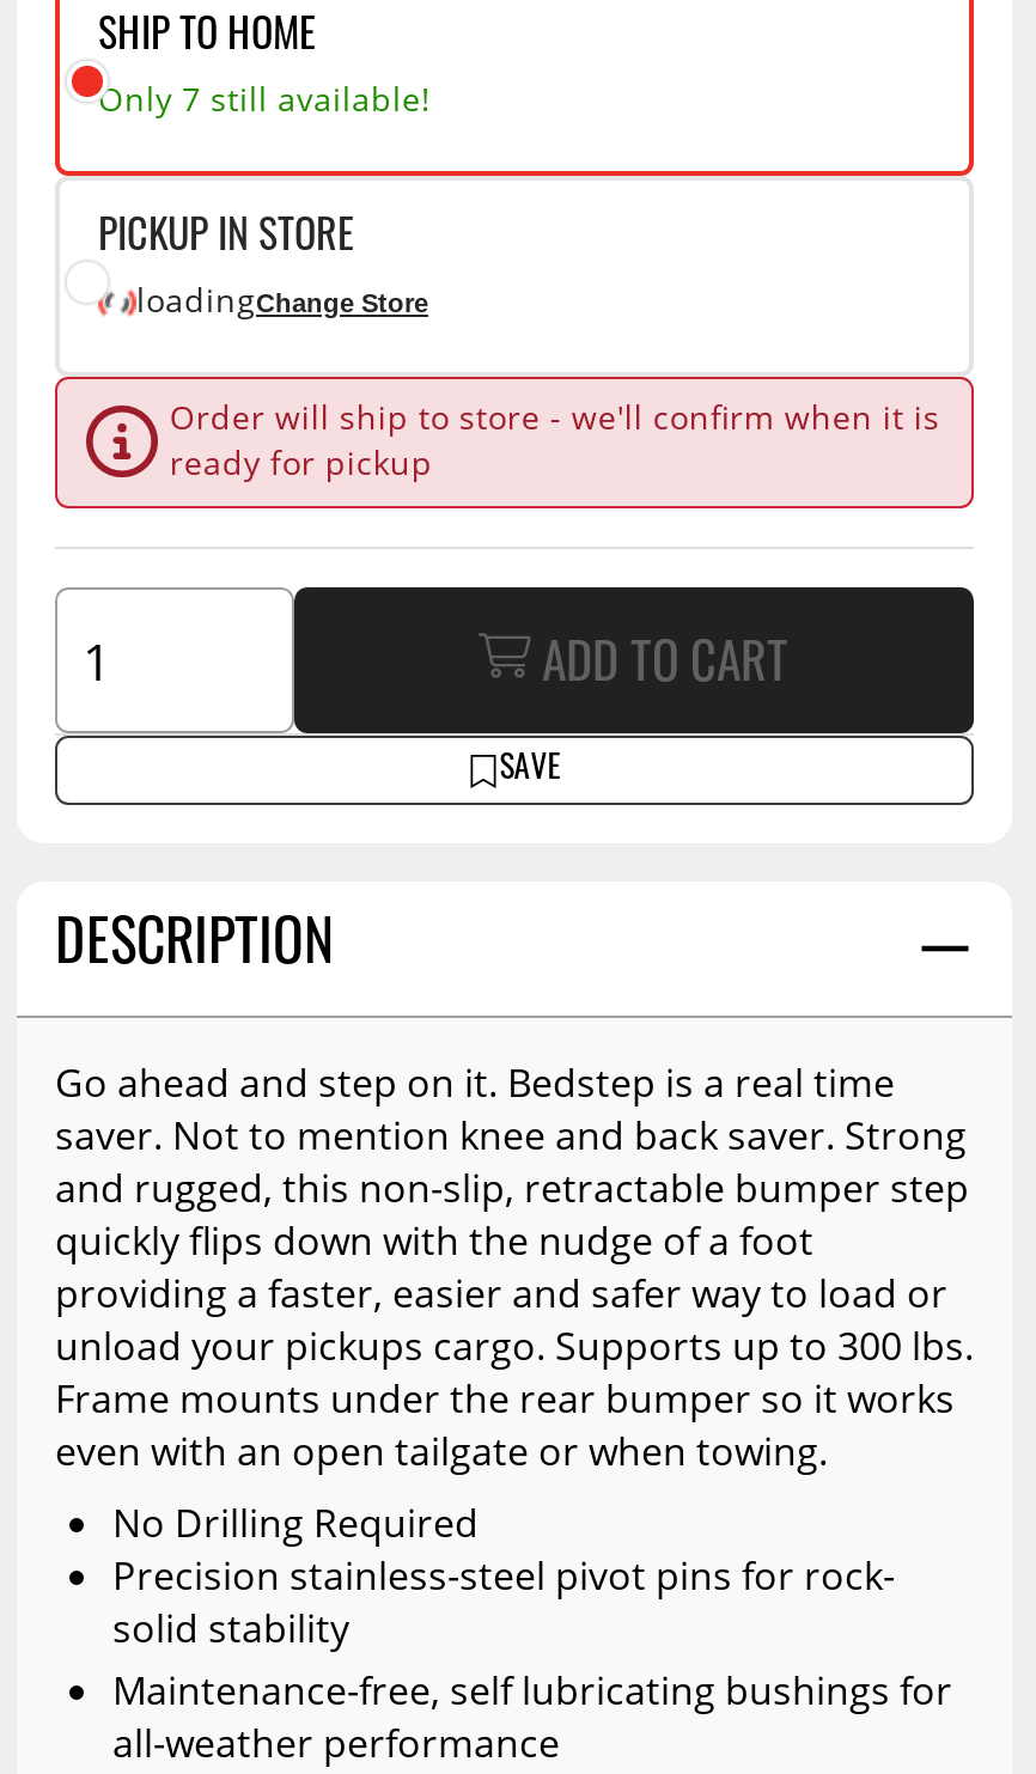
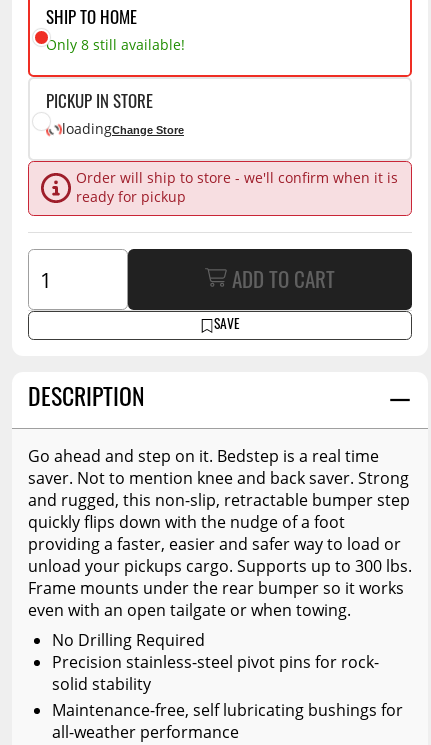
- Only 7 still available!
+ Only 8 still available!
